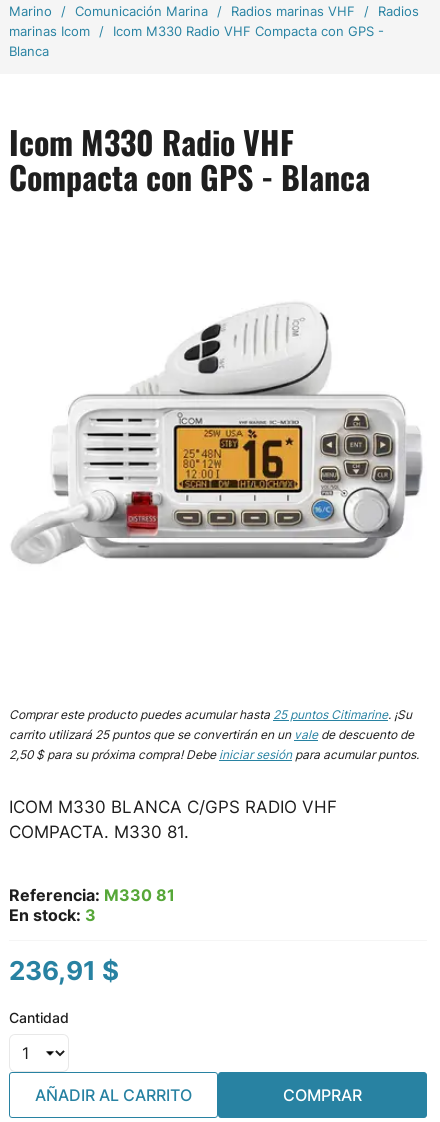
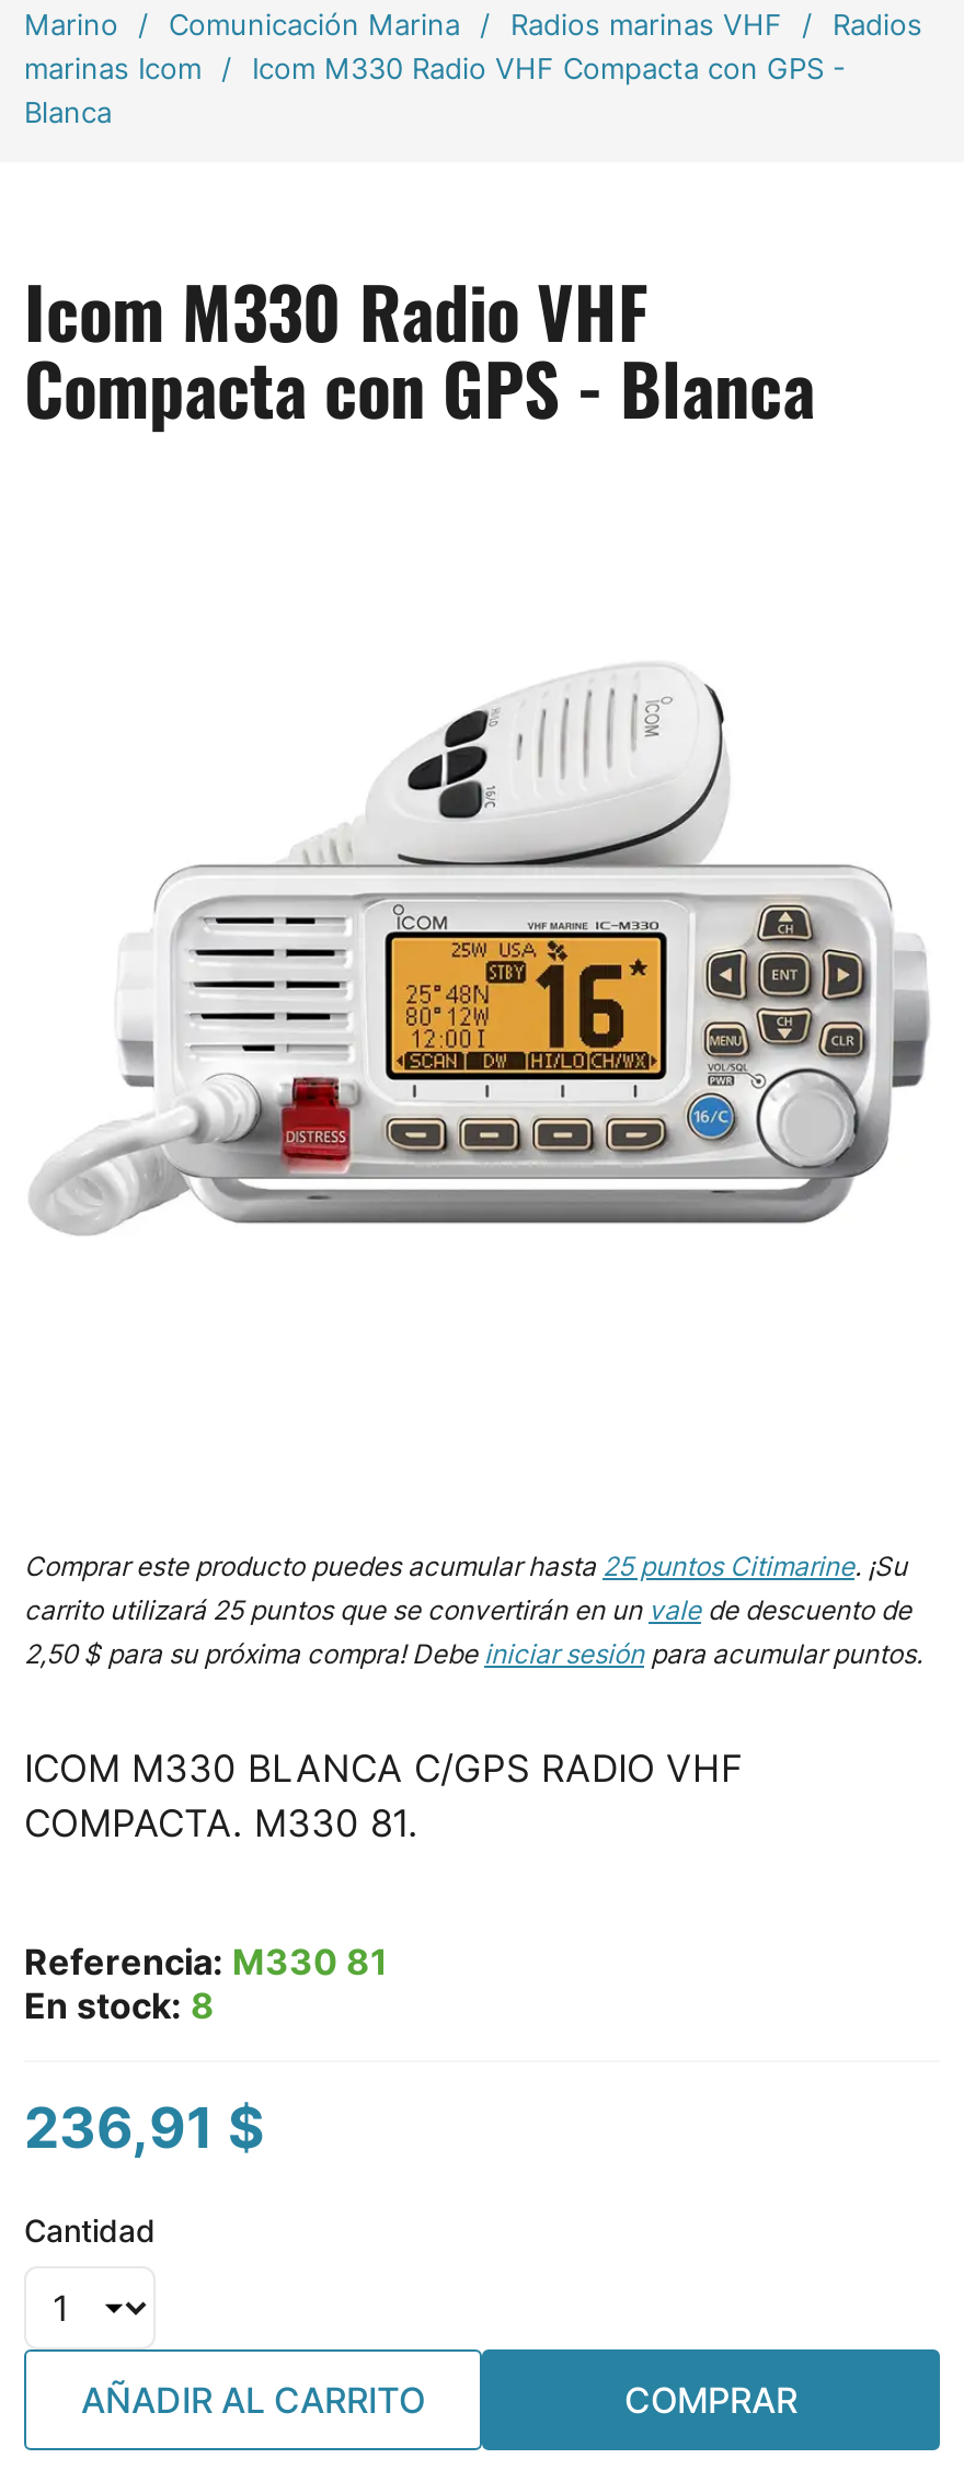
- En stock: 3
+ En stock: 8
